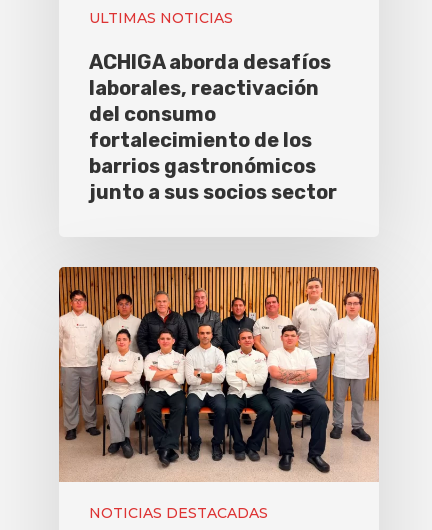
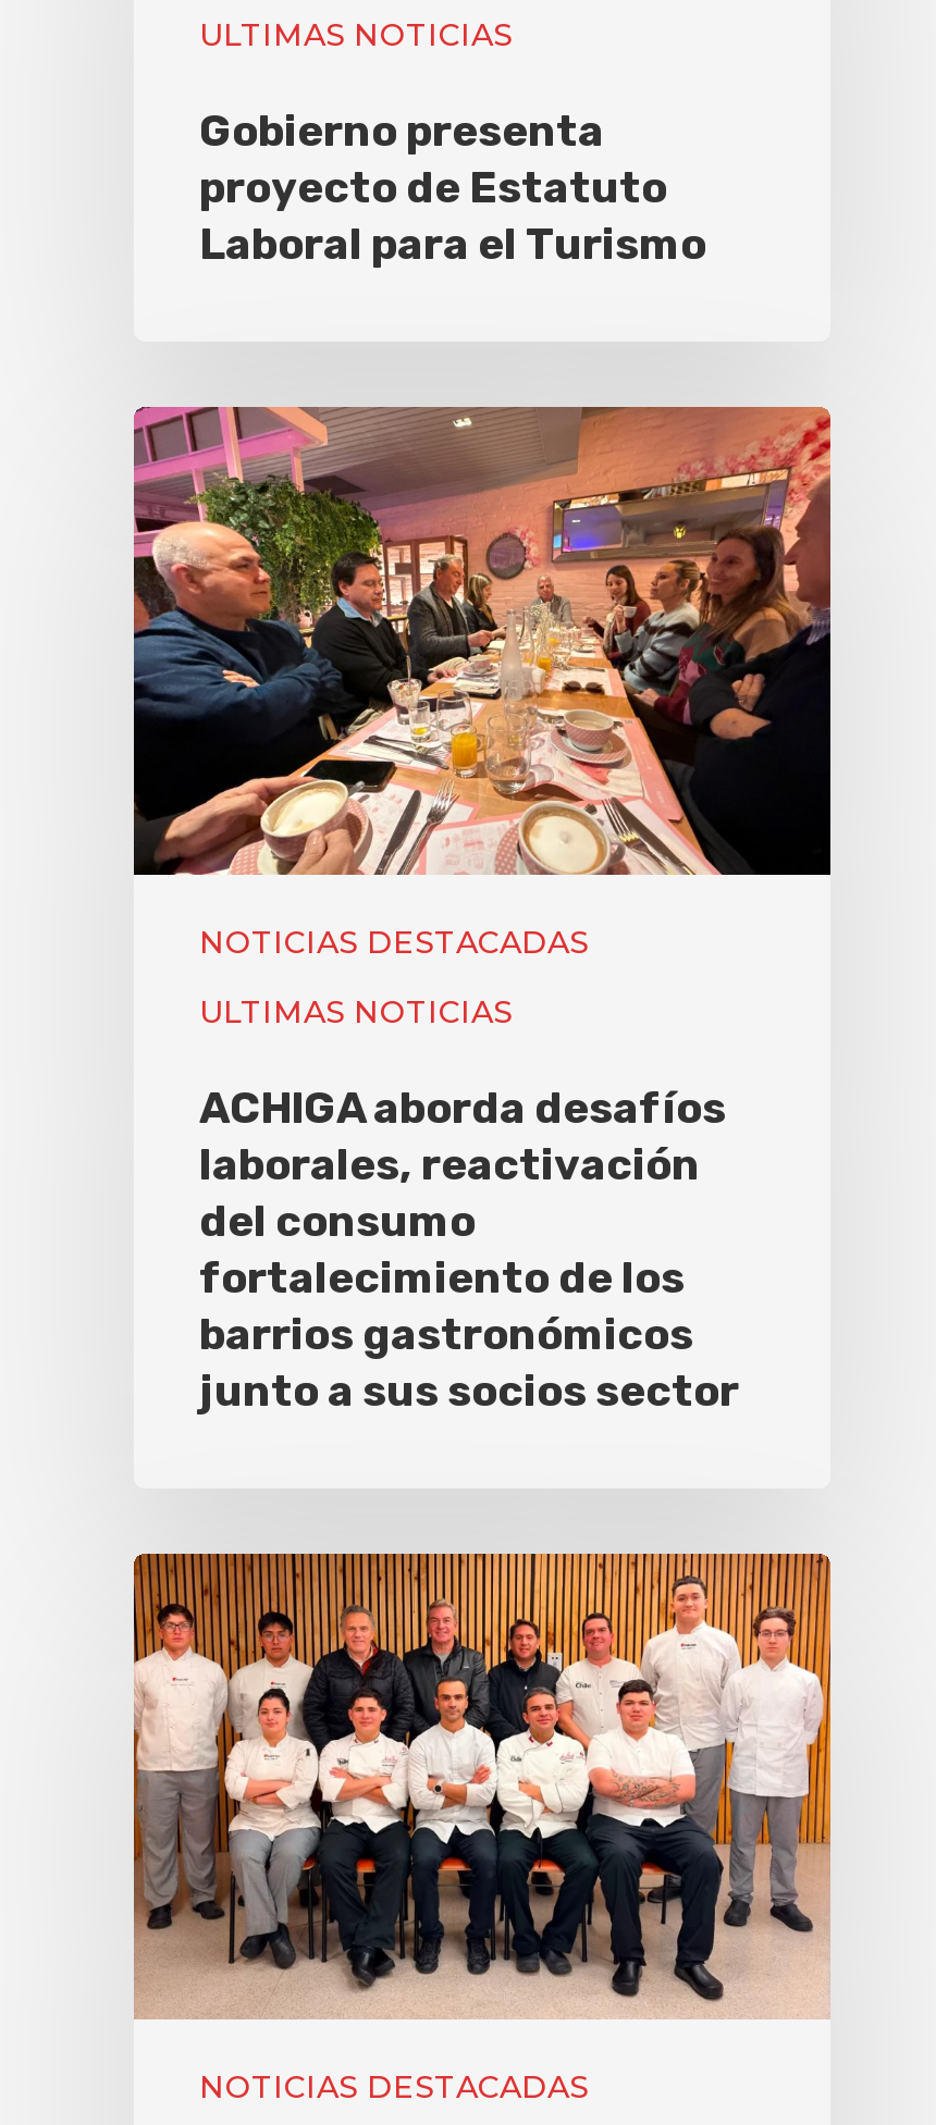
+ [image]
+ NOTICIAS DESTACADAS
+ ULTIMAS NOTICIAS

+ Gobierno presenta
+ proyecto de Estatuto
+ Laboral para el Turismo
